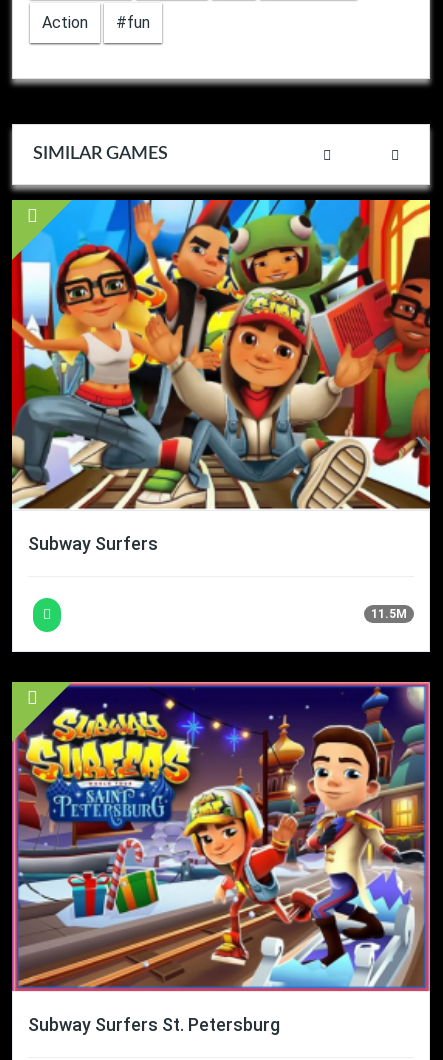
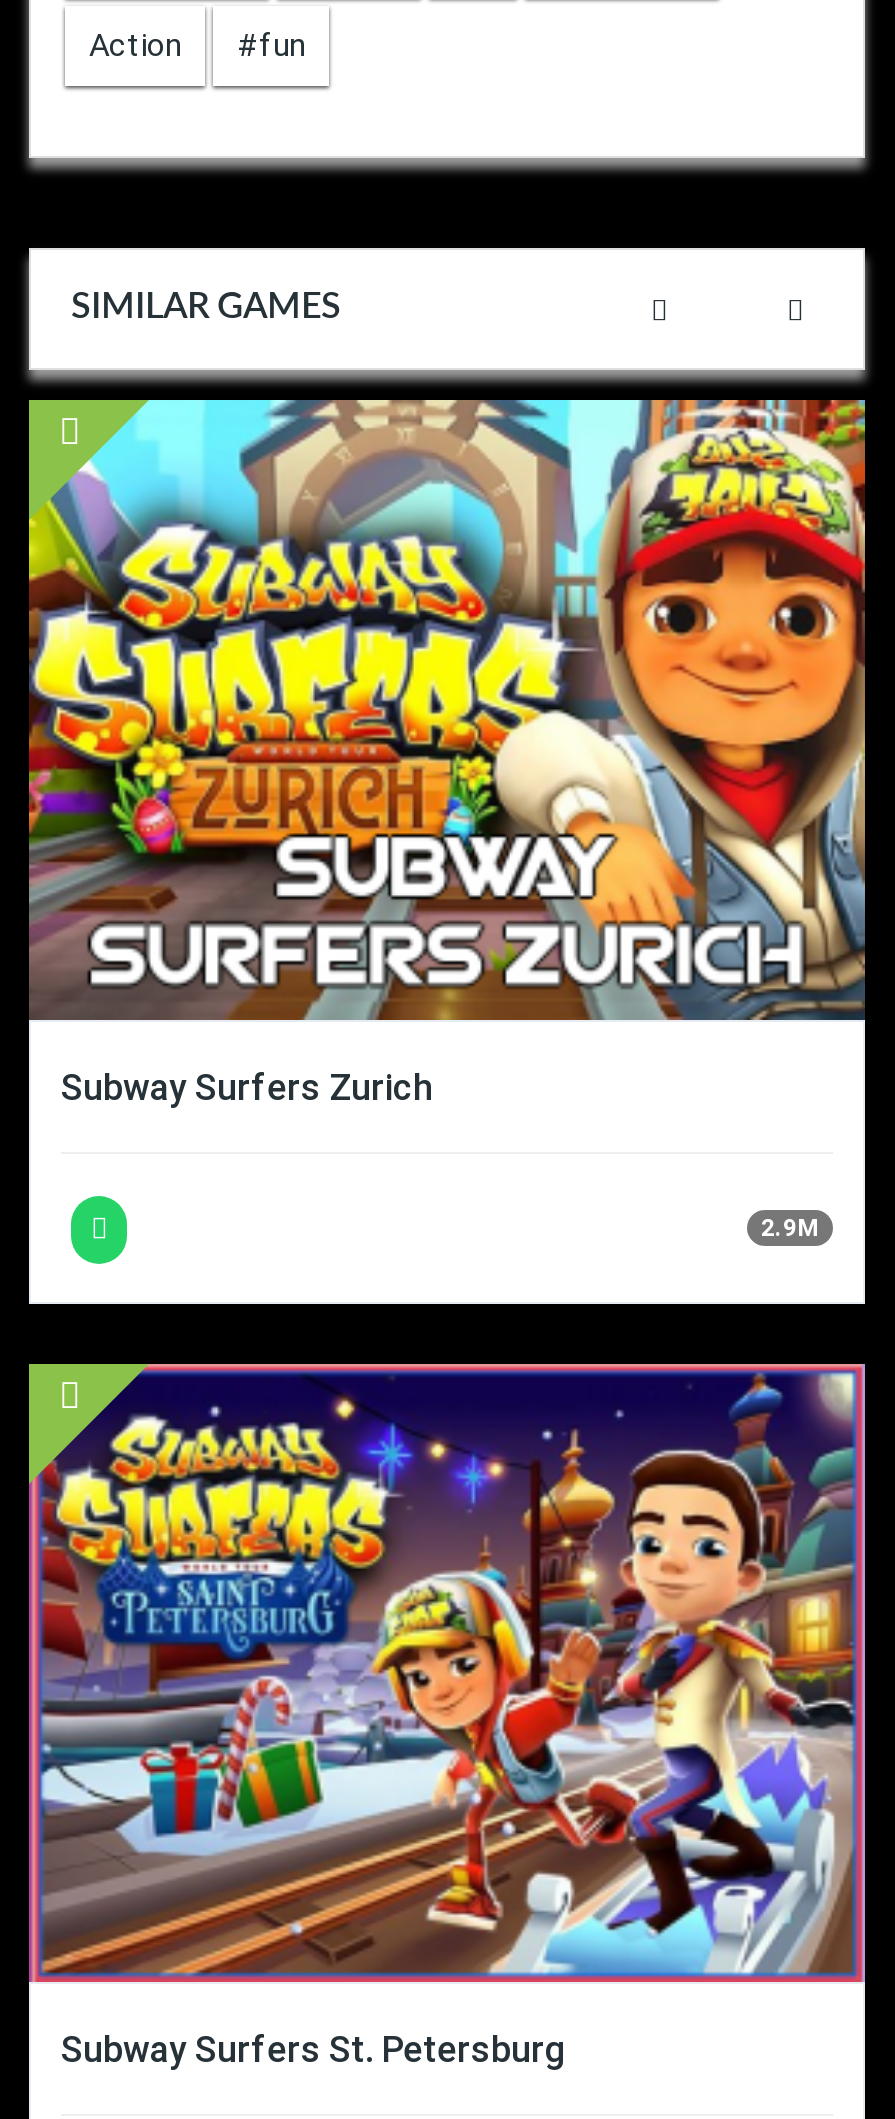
- [image]
- Subway Surfers
+ [image]
+ Subway Surfers Zurich

- 11.5M
+ 2.9M
